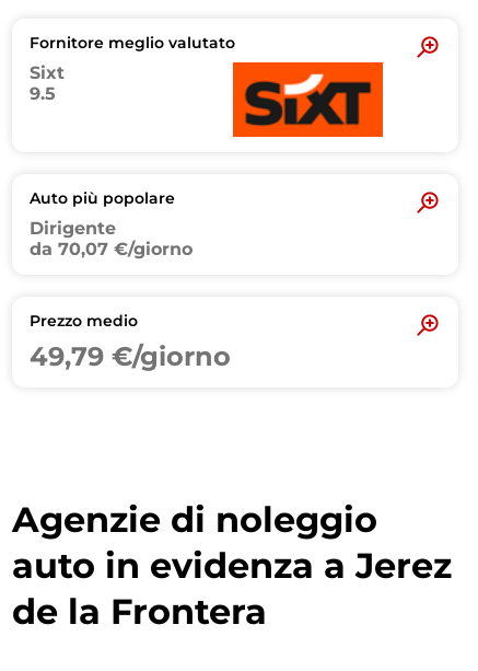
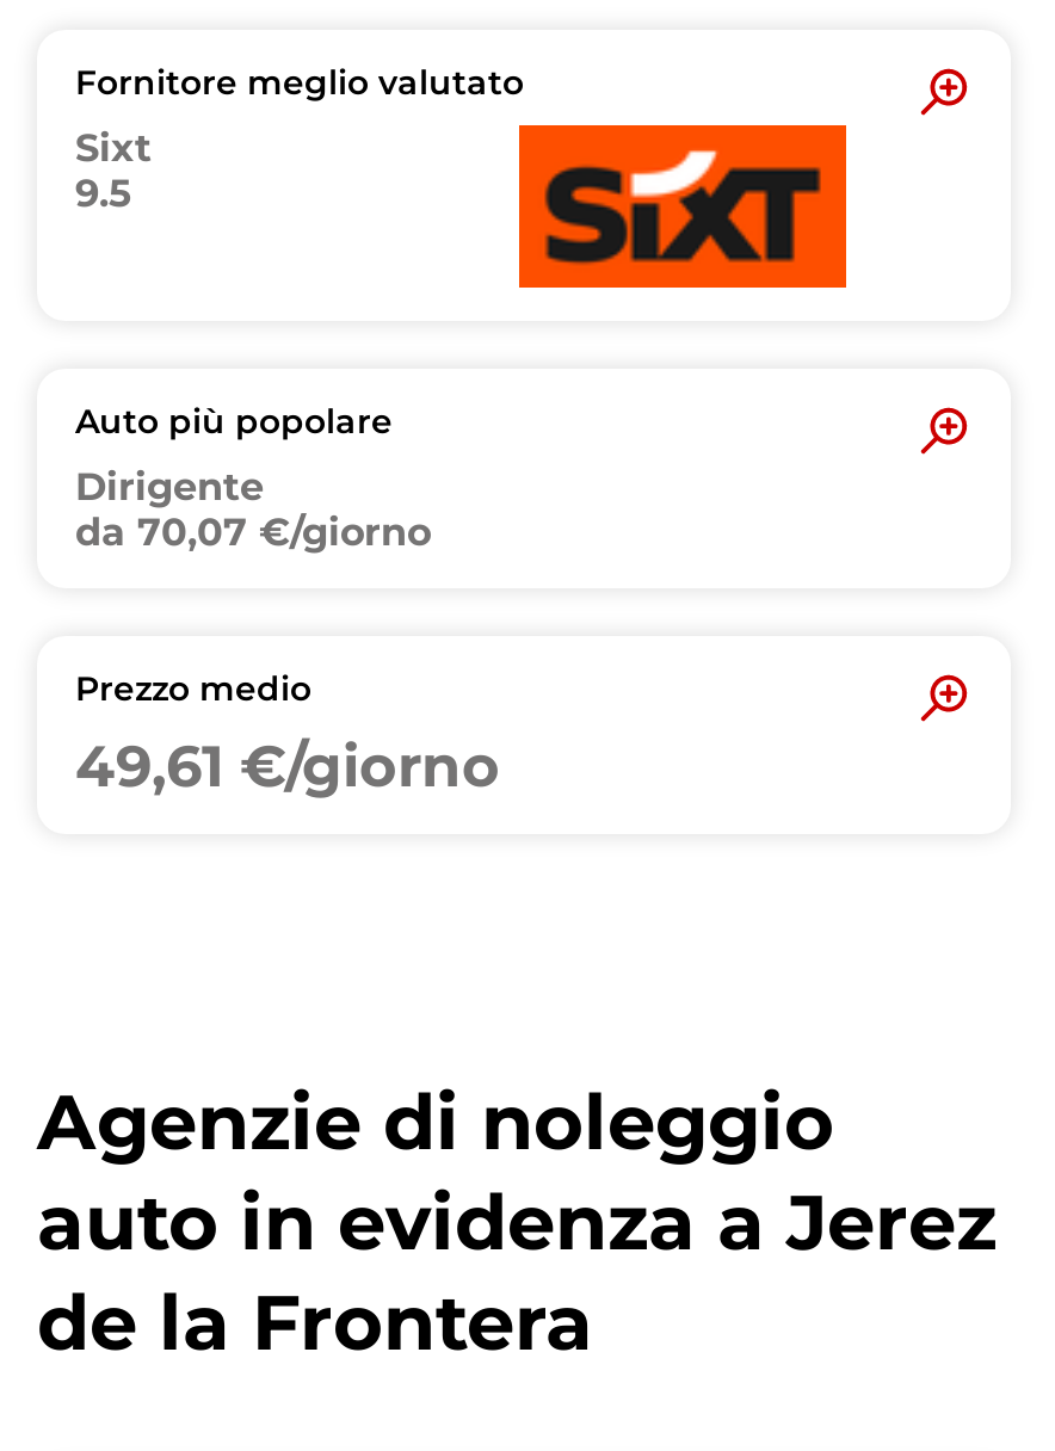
- 49,79 €/giorno
+ 49,61 €/giorno
